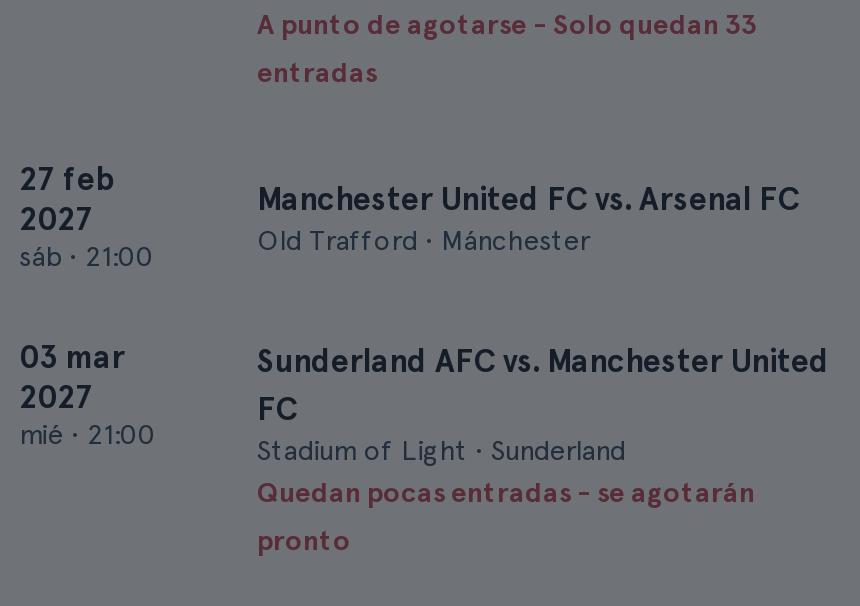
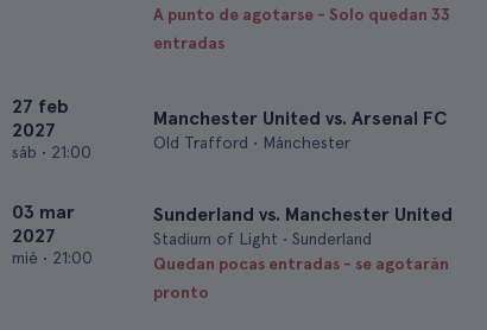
- Manchester United FC vs. Arsenal FC
+ Manchester United vs. Arsenal FC

- Sunderland AFC vs. Manchester United
- FC
+ Sunderland vs. Manchester United
